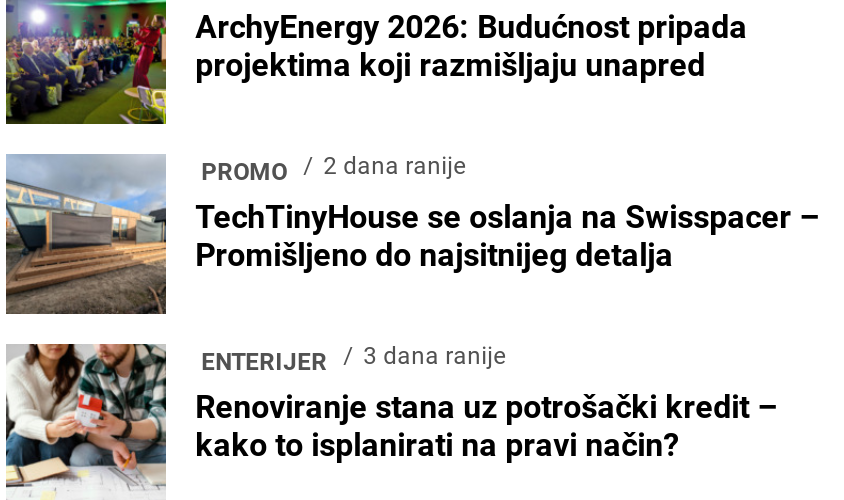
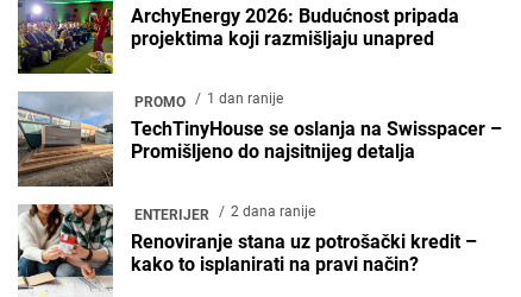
- PROMO 2 dana ranije
+ PROMO 1 dan ranije

- ENTERIJER 3 dana ranije
+ ENTERIJER 2 dana ranije
